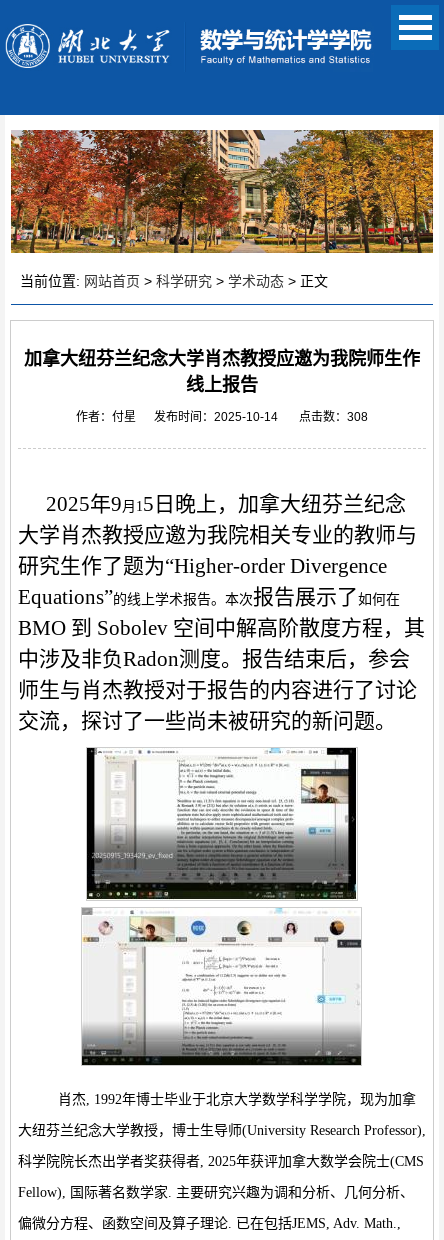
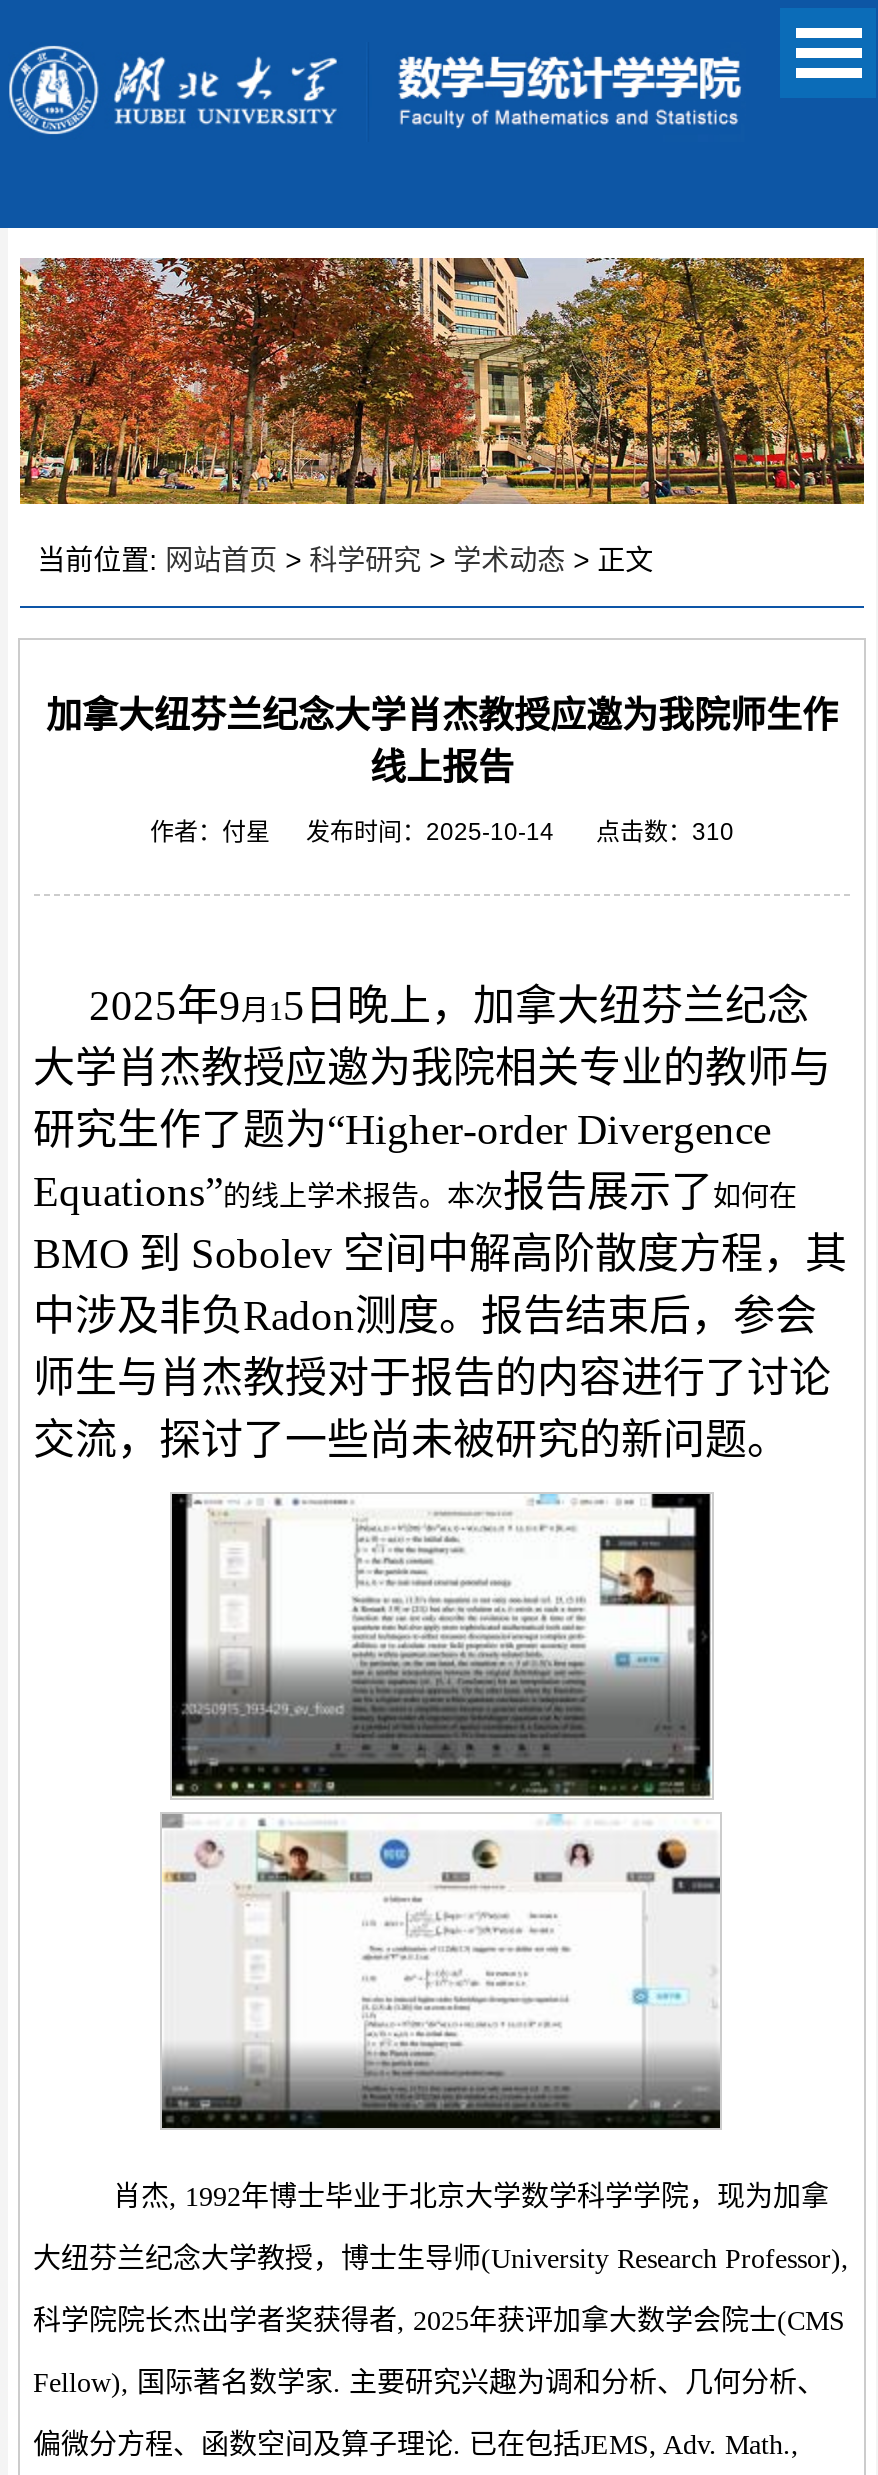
- 作者：付星 发布时间：2025-10-14 点击数：308
+ 作者：付星 发布时间：2025-10-14 点击数：310
